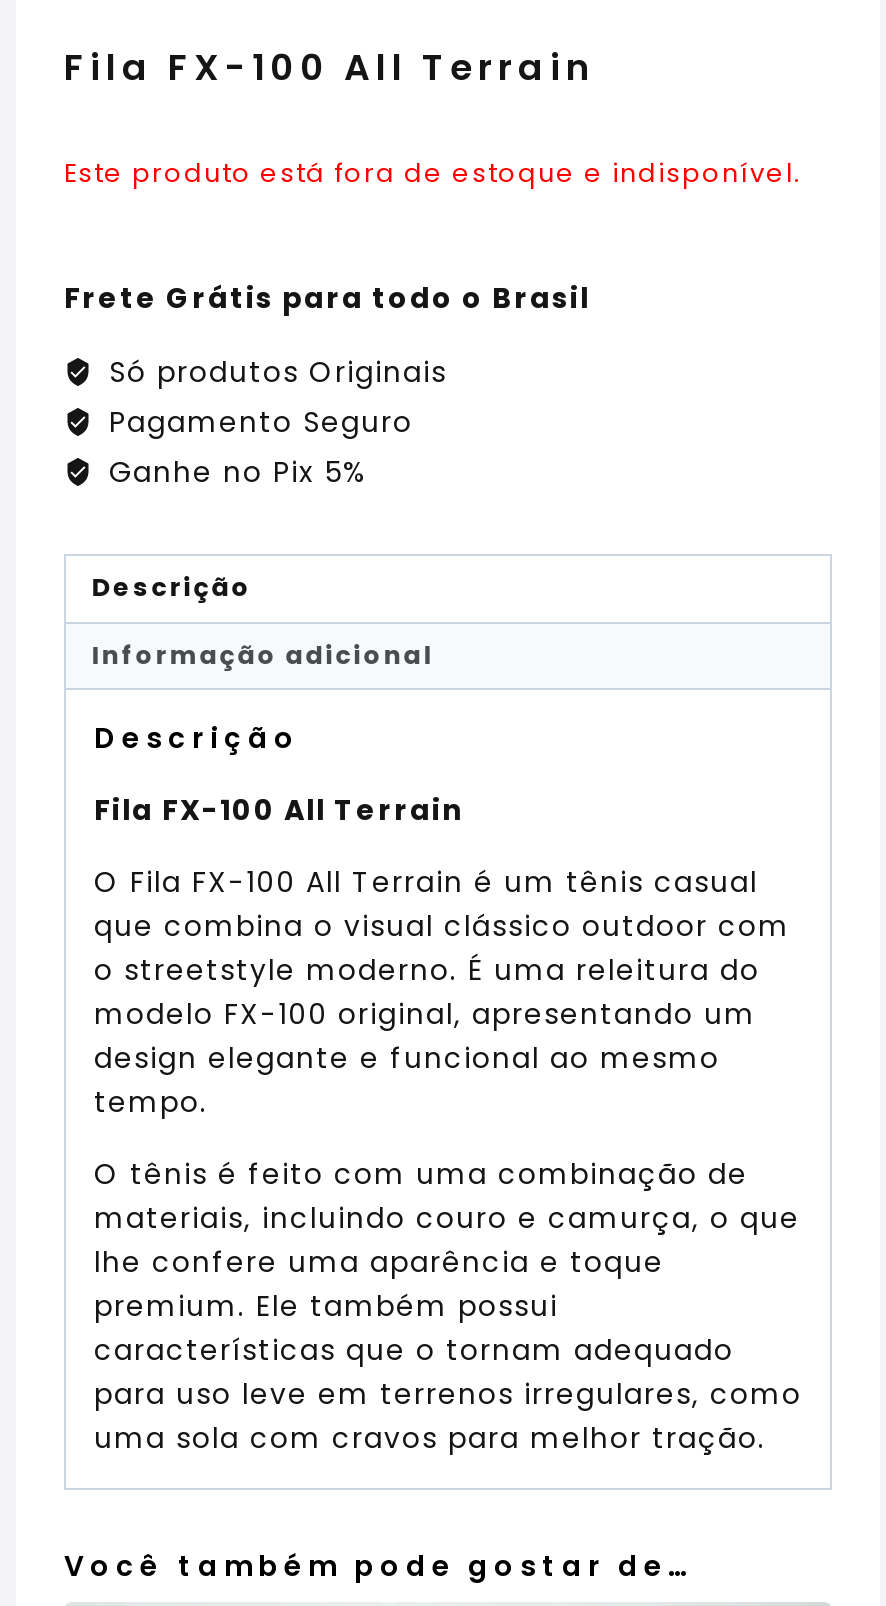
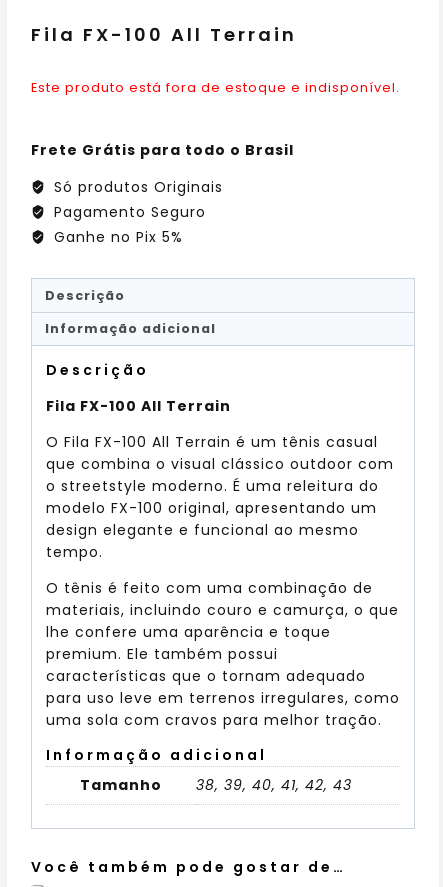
+ Informação adicional
+ Tamanho
+ 38, 39, 40, 41, 42, 43
